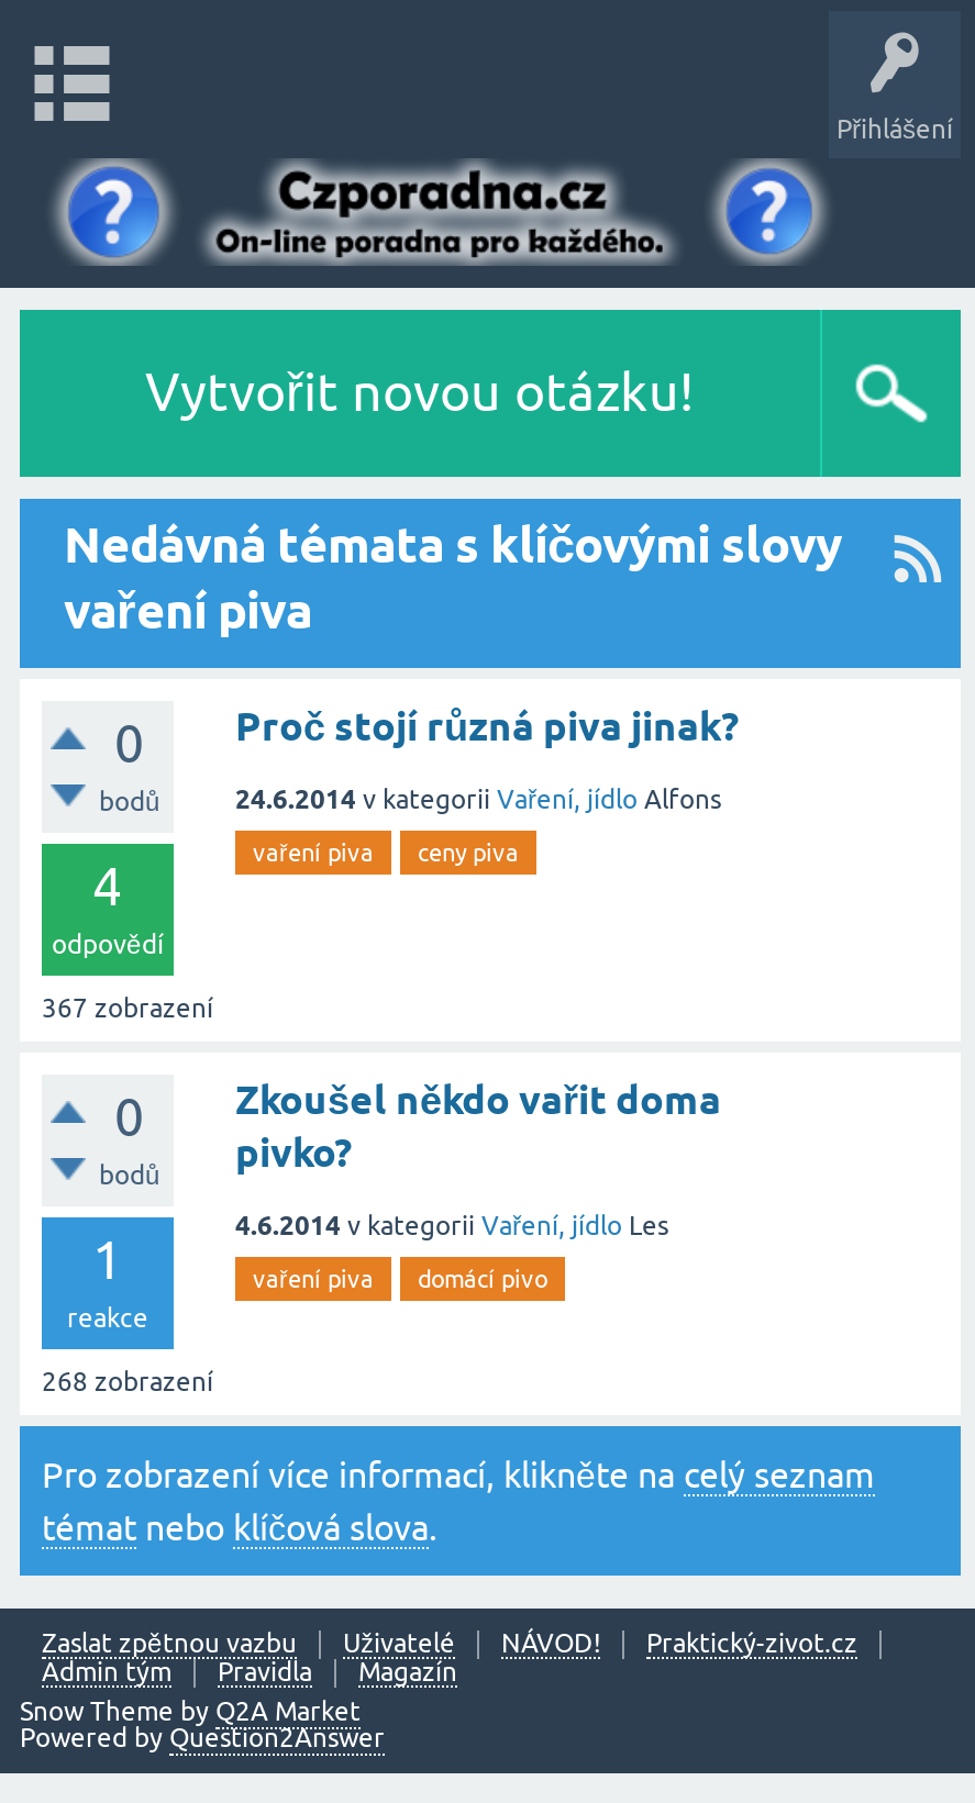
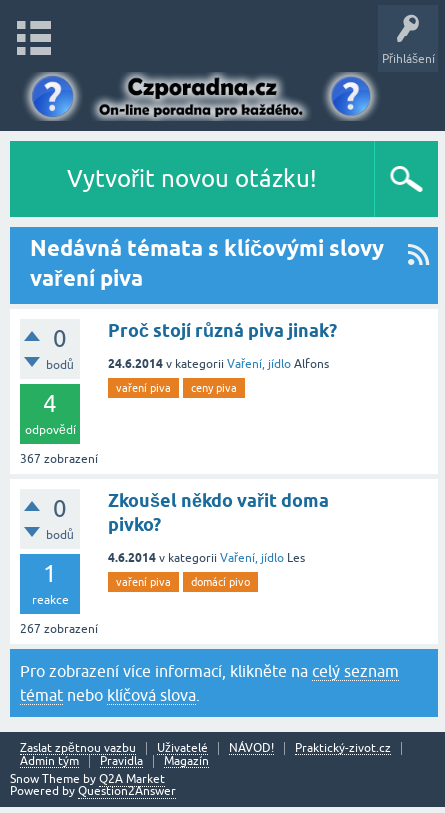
- 268 zobrazení
+ 267 zobrazení
